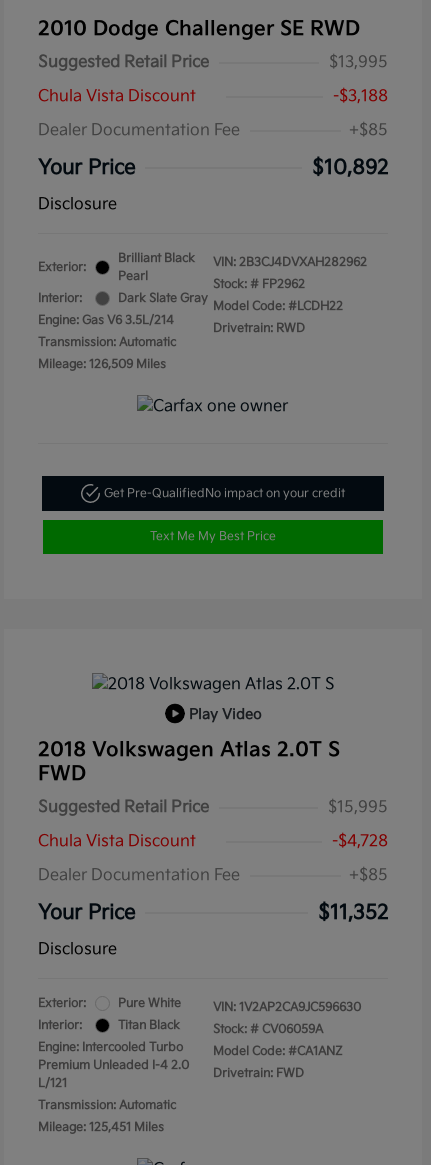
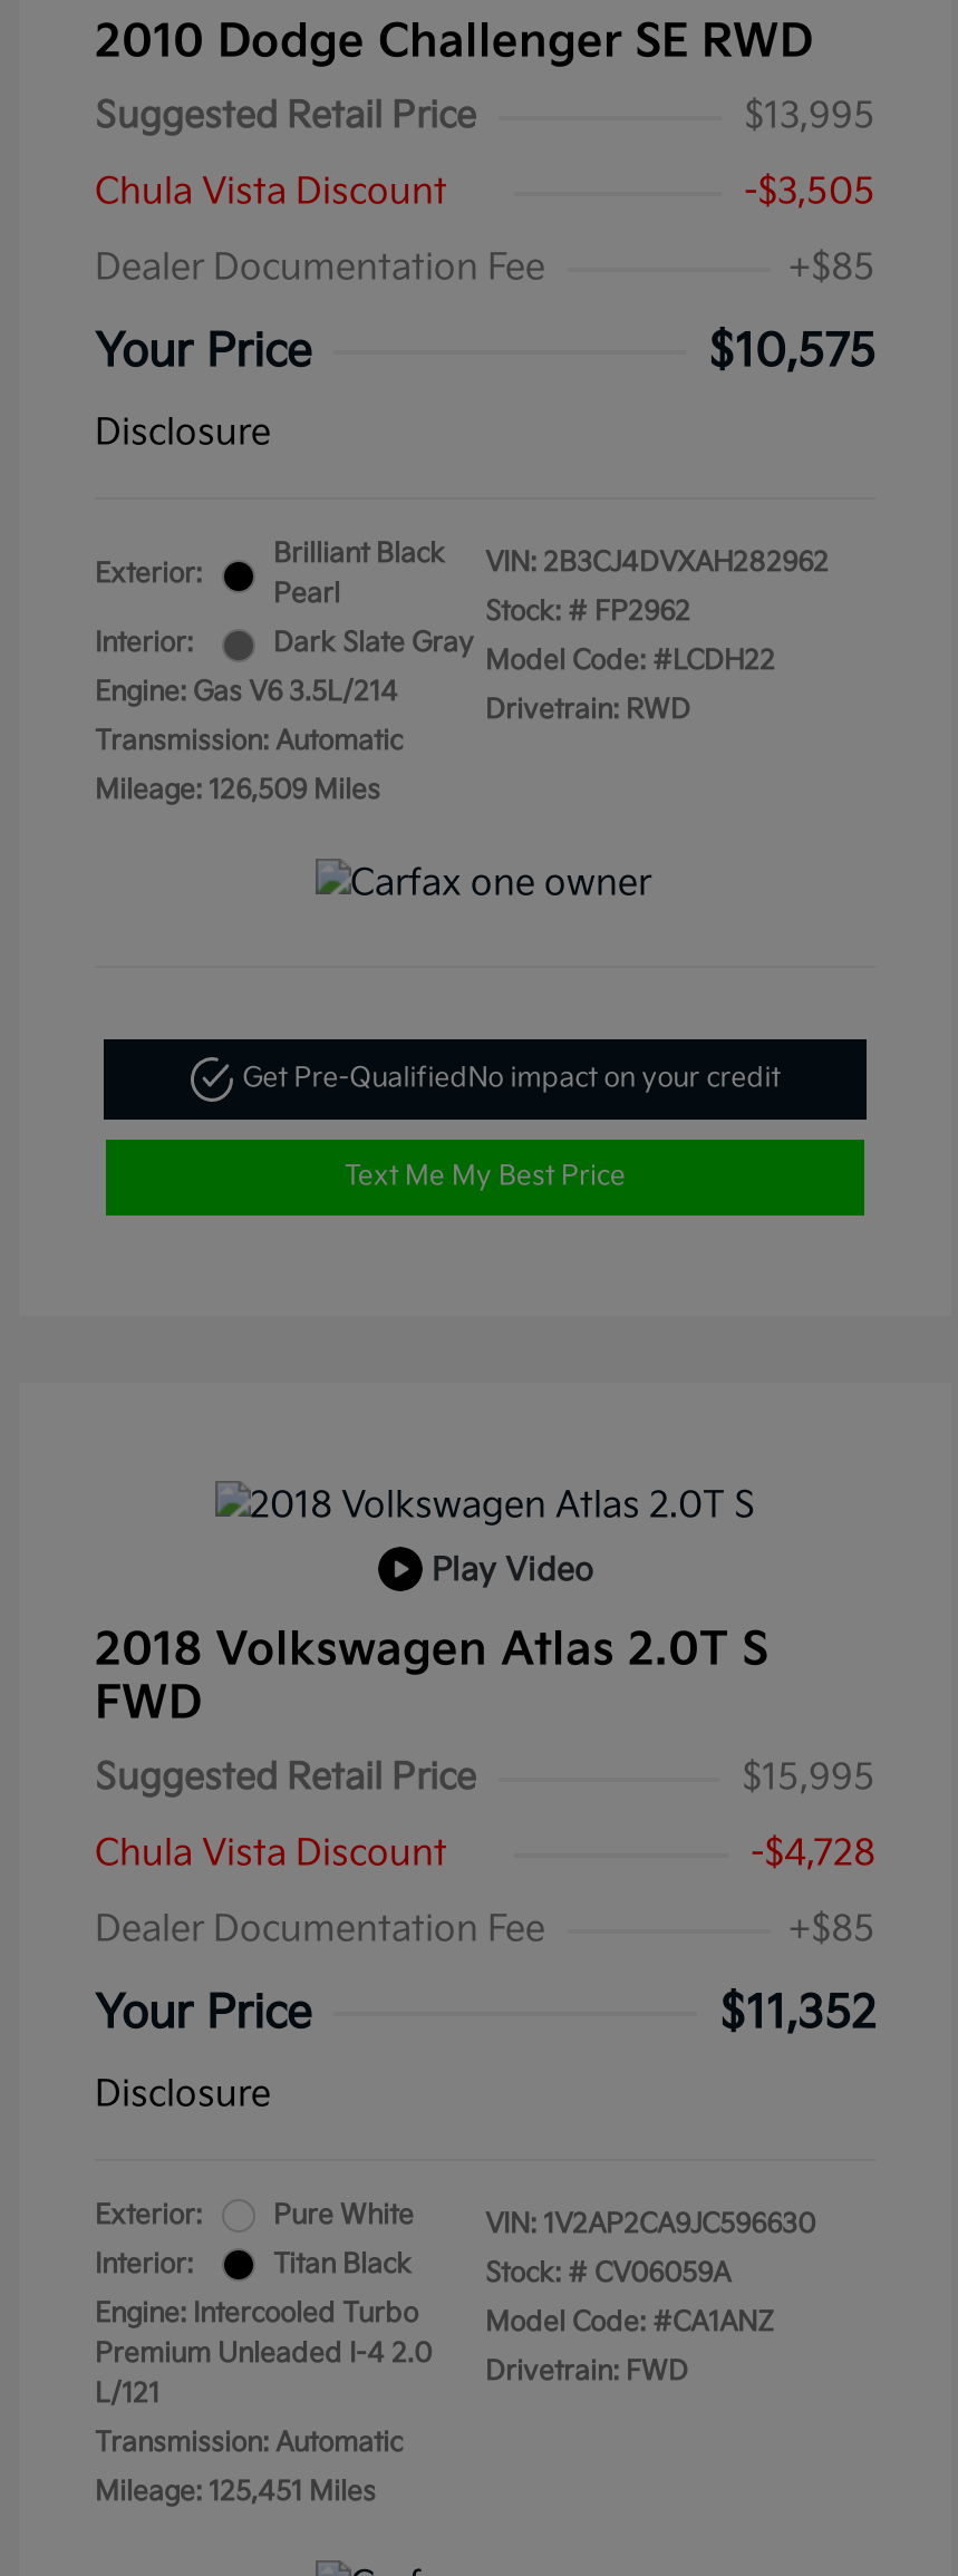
- -$3,188
+ -$3,505

- $10,892
+ $10,575
